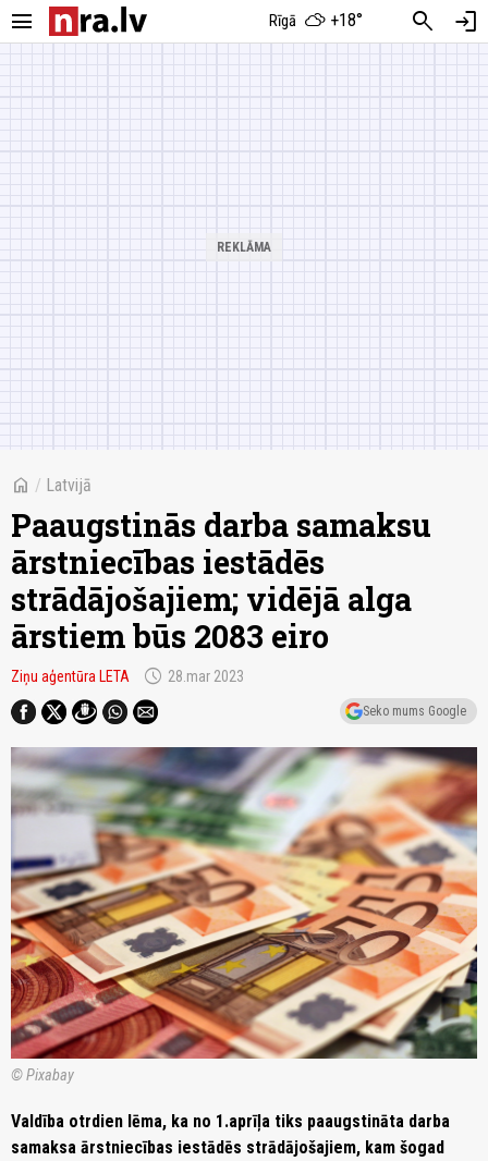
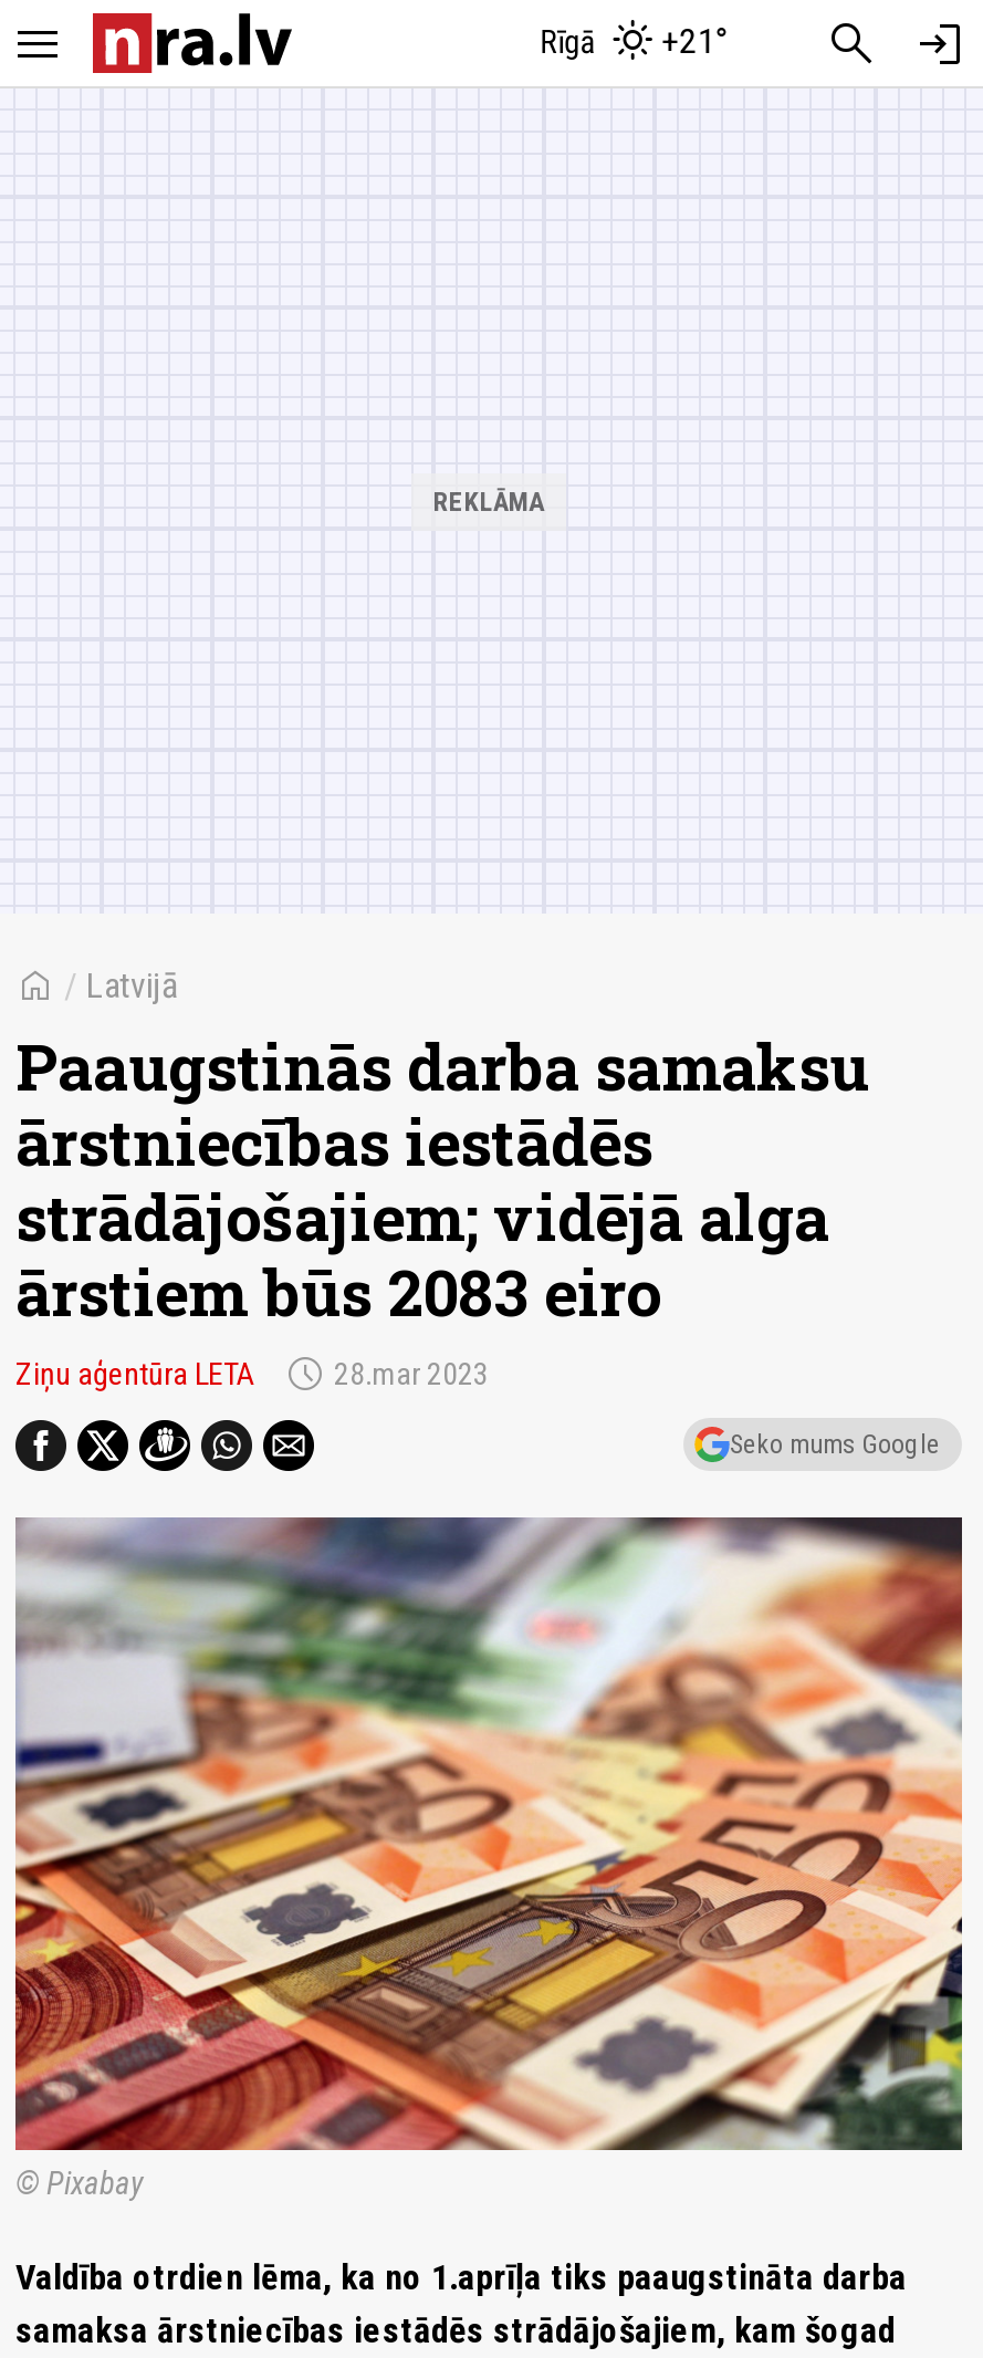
- Rīgā +18°
+ Rīgā +21°
